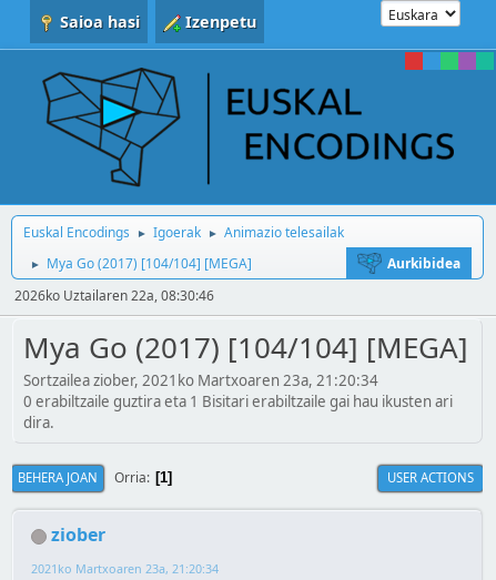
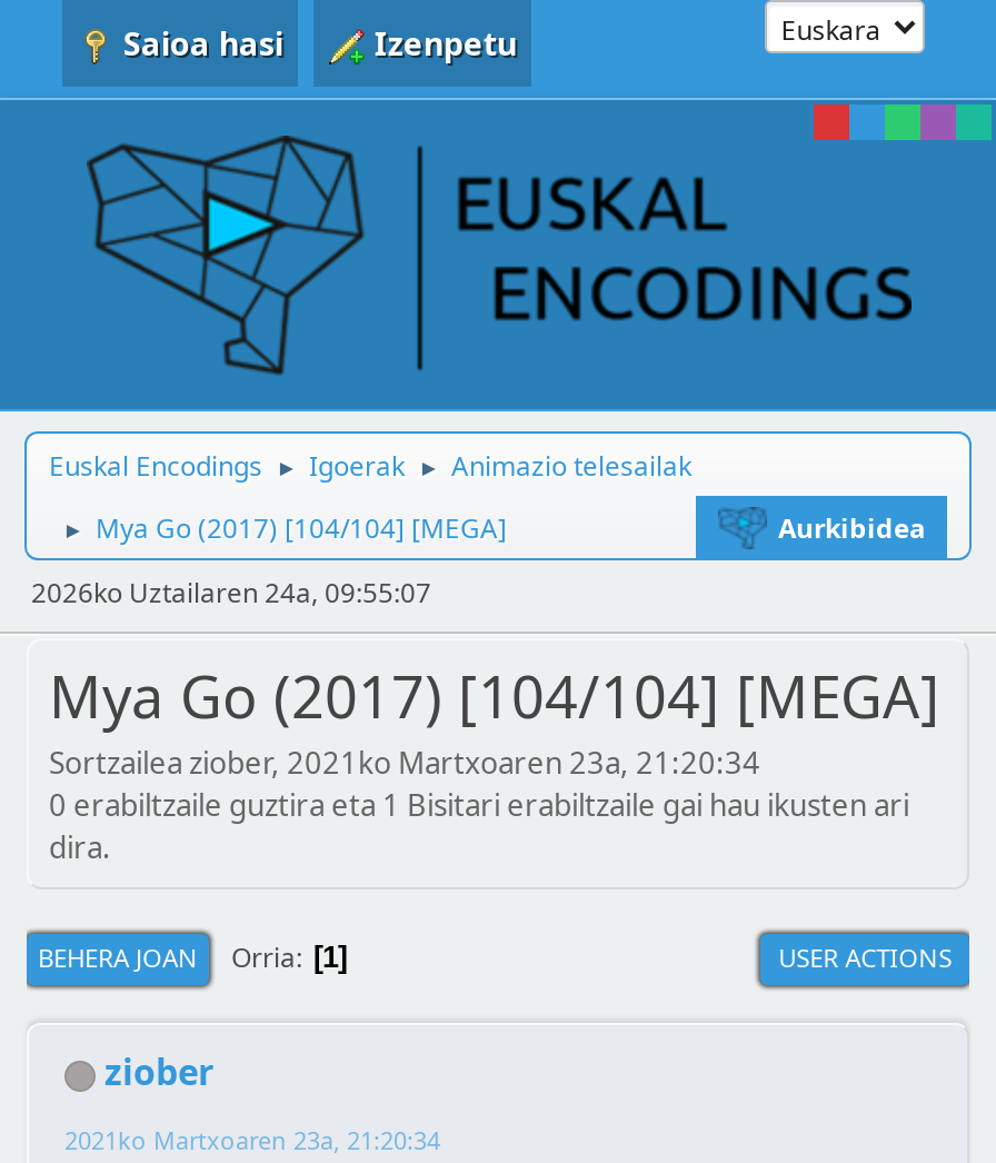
- 2026ko Uztailaren 22a, 08:30:46
+ 2026ko Uztailaren 24a, 09:55:07
